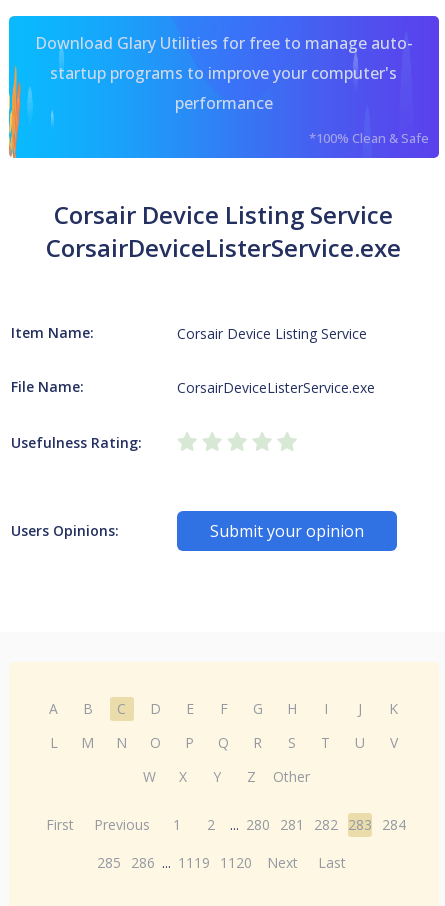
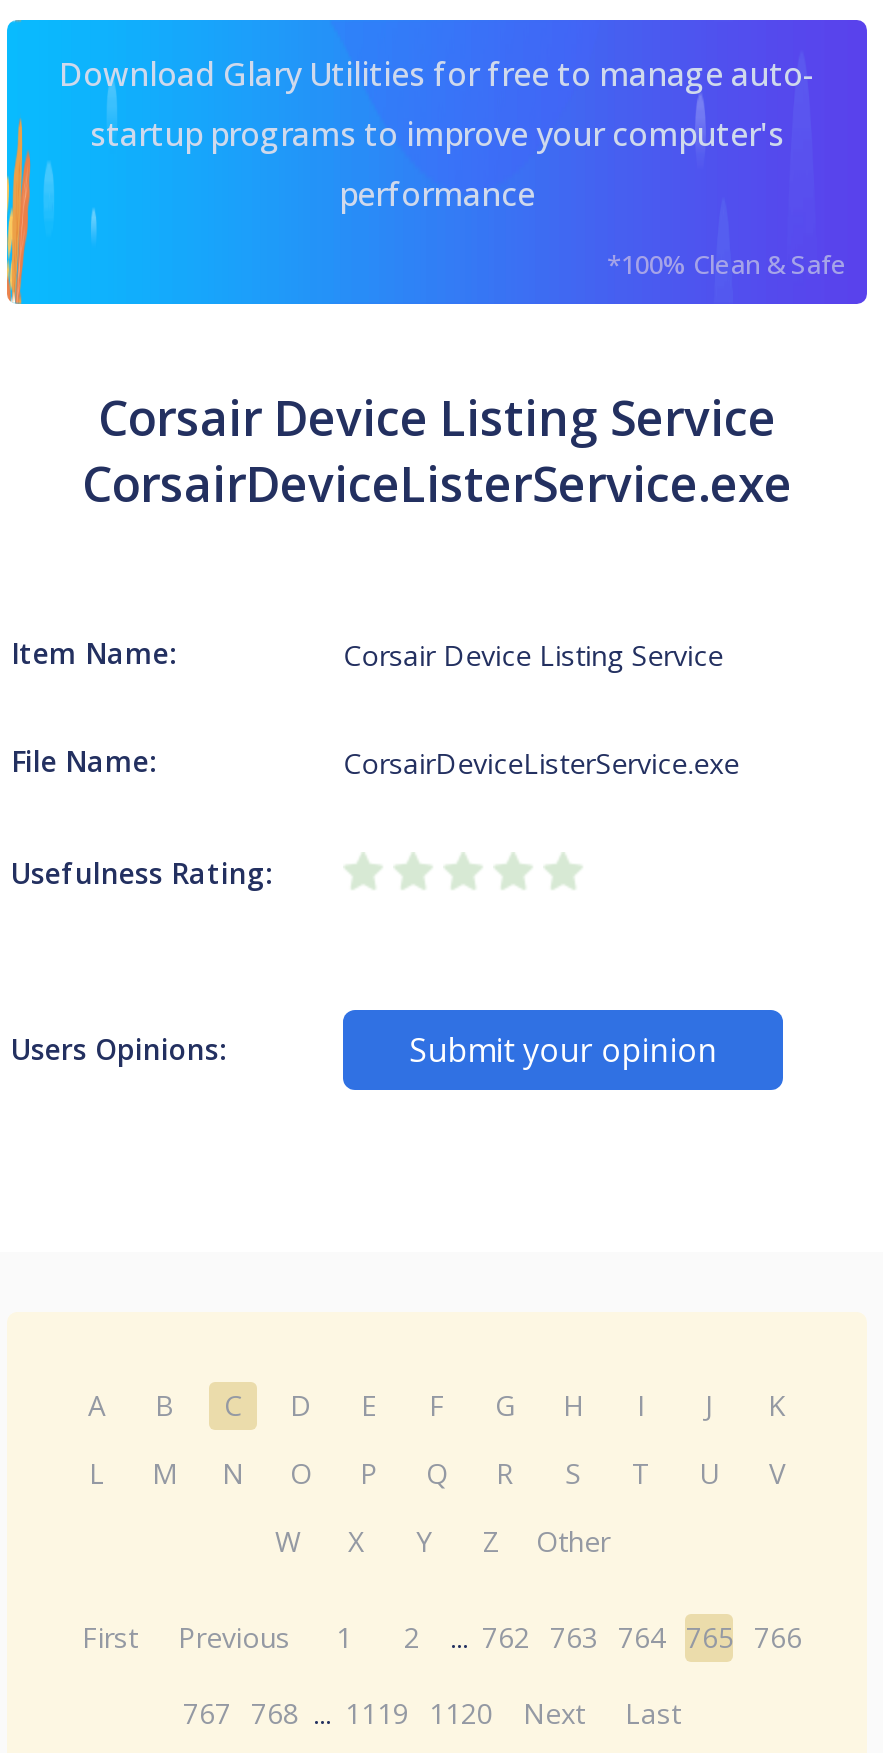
- First Previous 1 2 ... 280 281 282 283 284
+ First Previous 1 2 ... 762 763 764 765 766

- 285 286 ... 1119 1120 Next Last
+ 767 768 ... 1119 1120 Next Last
